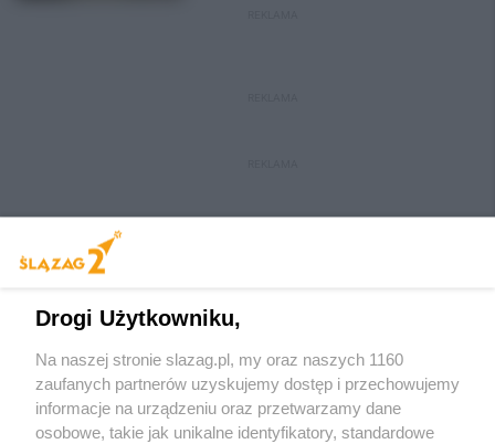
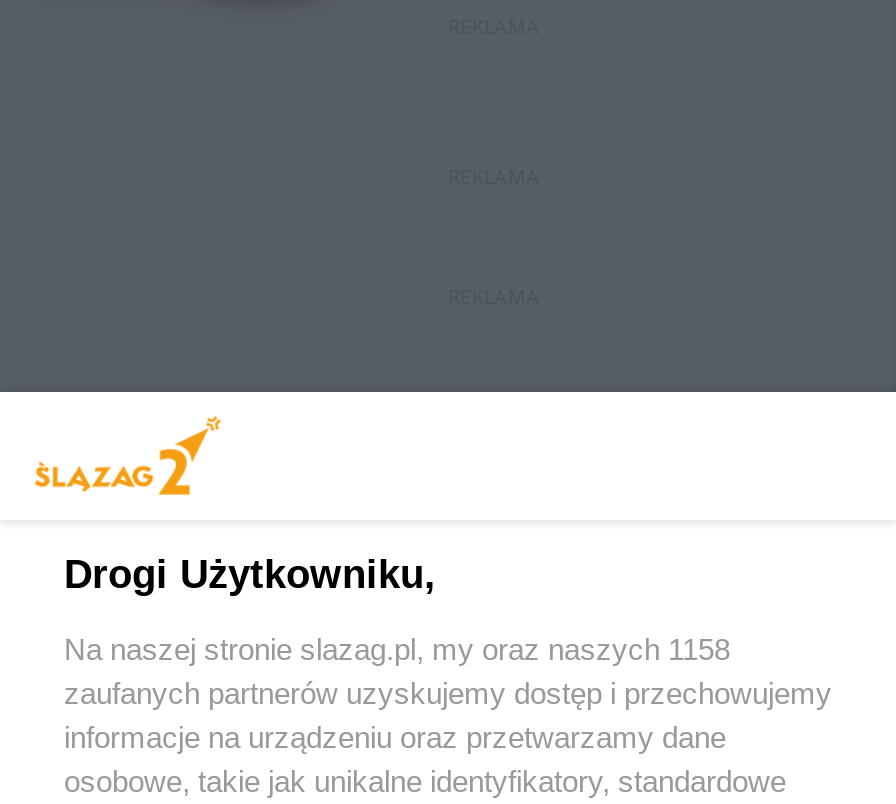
- Na naszej stronie slazag.pl, my oraz naszych 1160
+ Na naszej stronie slazag.pl, my oraz naszych 1158
